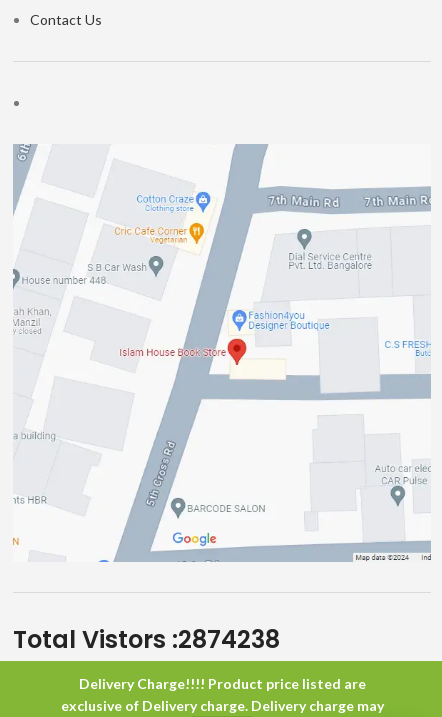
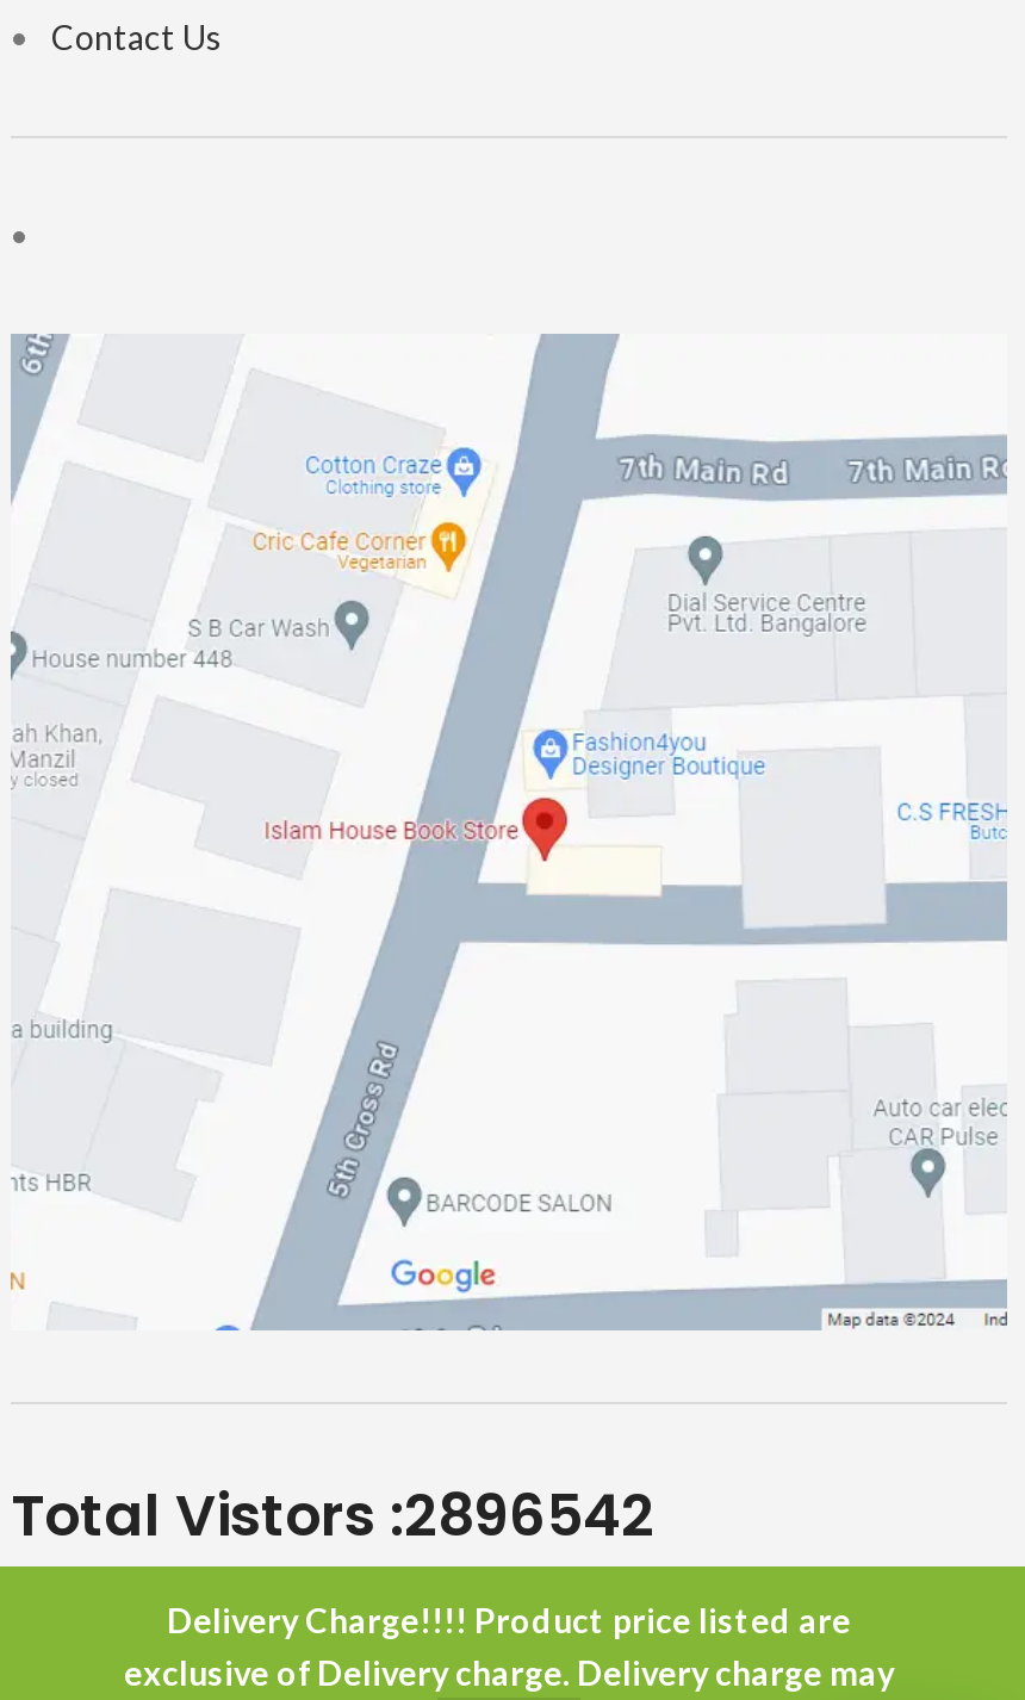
- Total Vistors : 2874238
+ Total Vistors : 2896542
